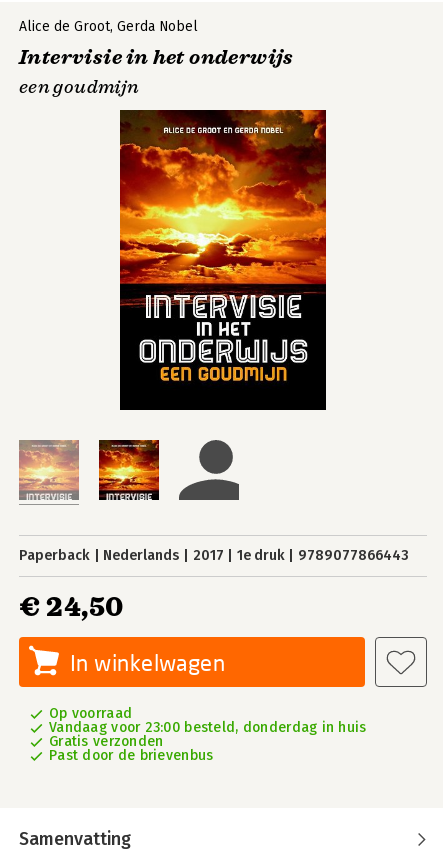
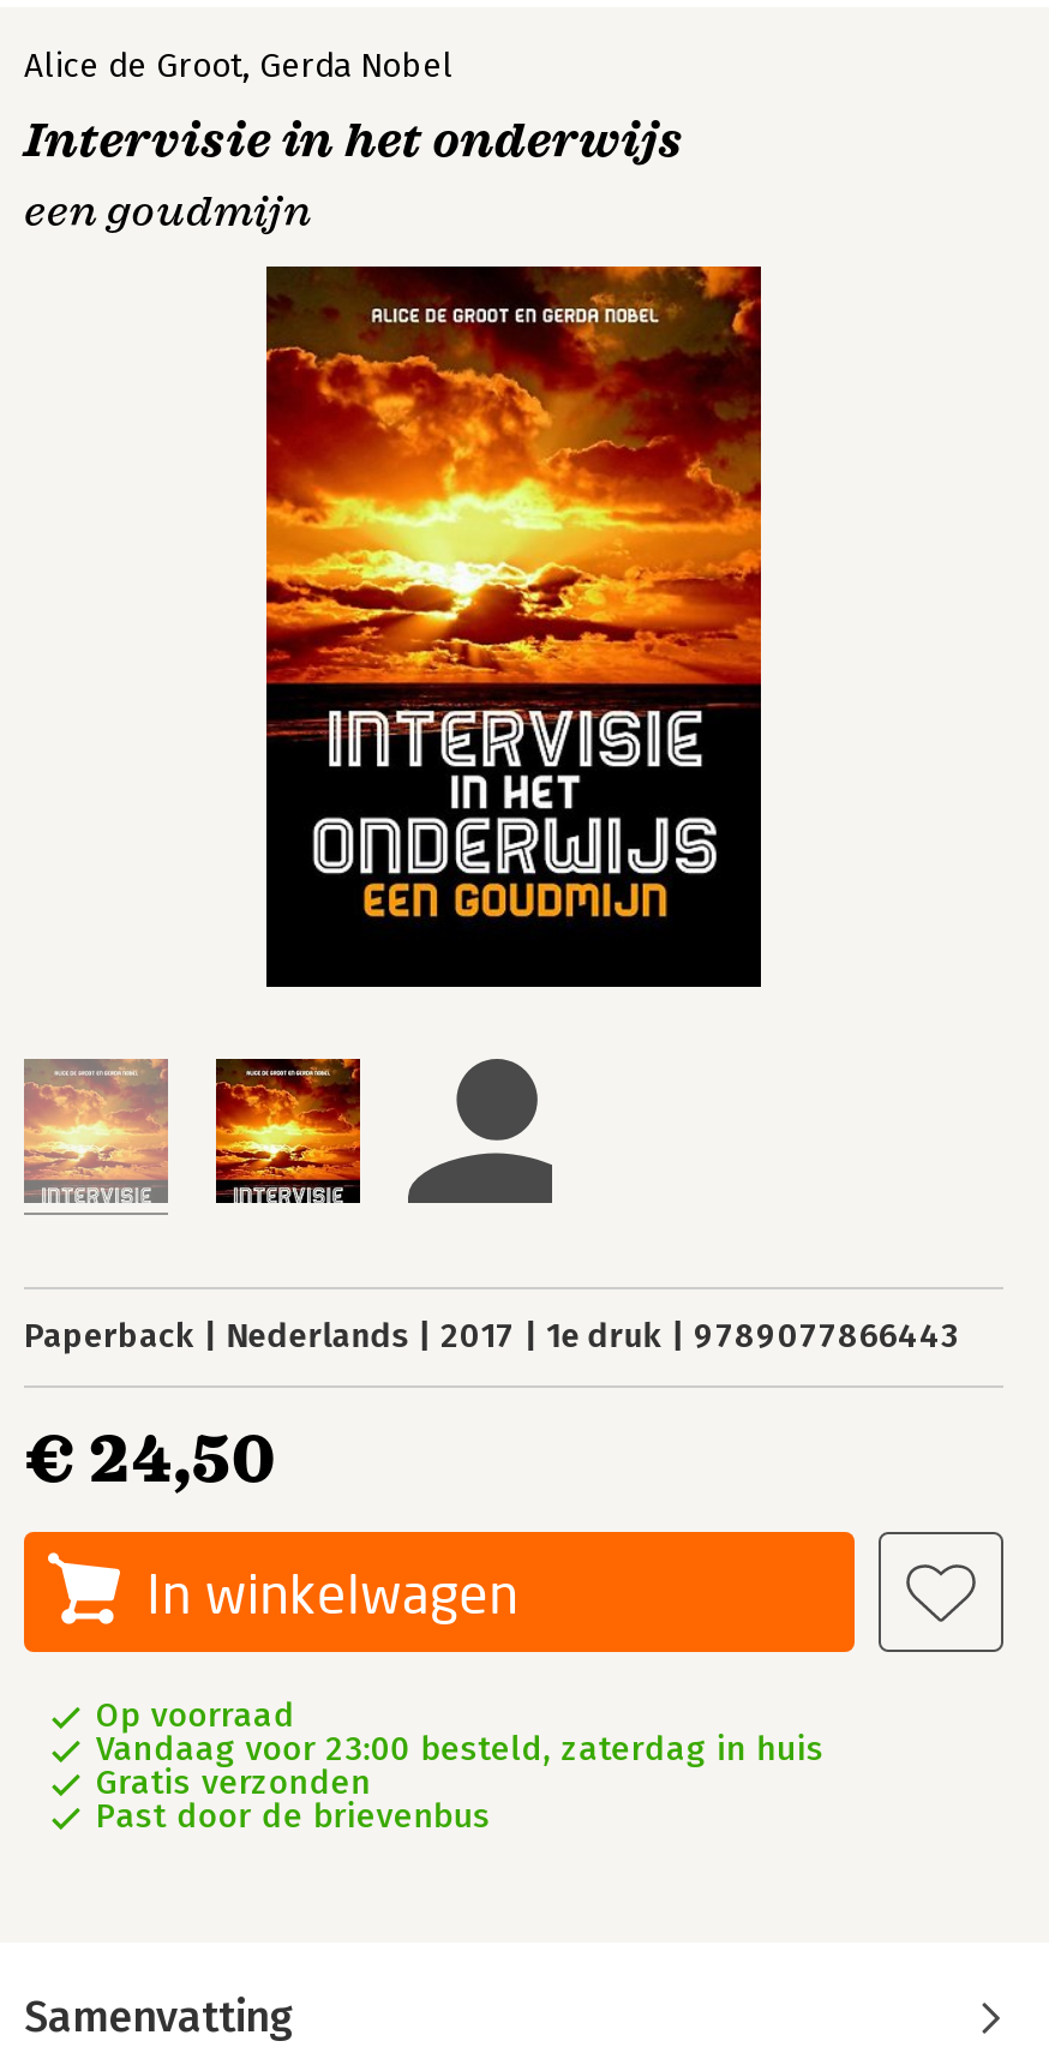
- Vandaag voor 23:00 besteld, donderdag in huis
+ Vandaag voor 23:00 besteld, zaterdag in huis
